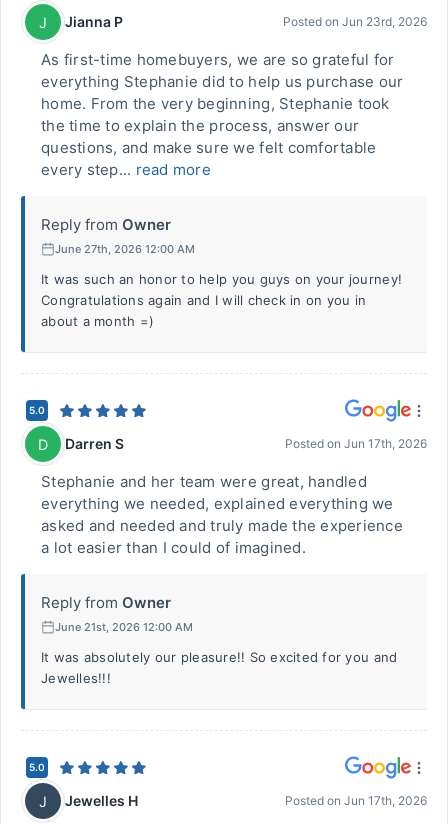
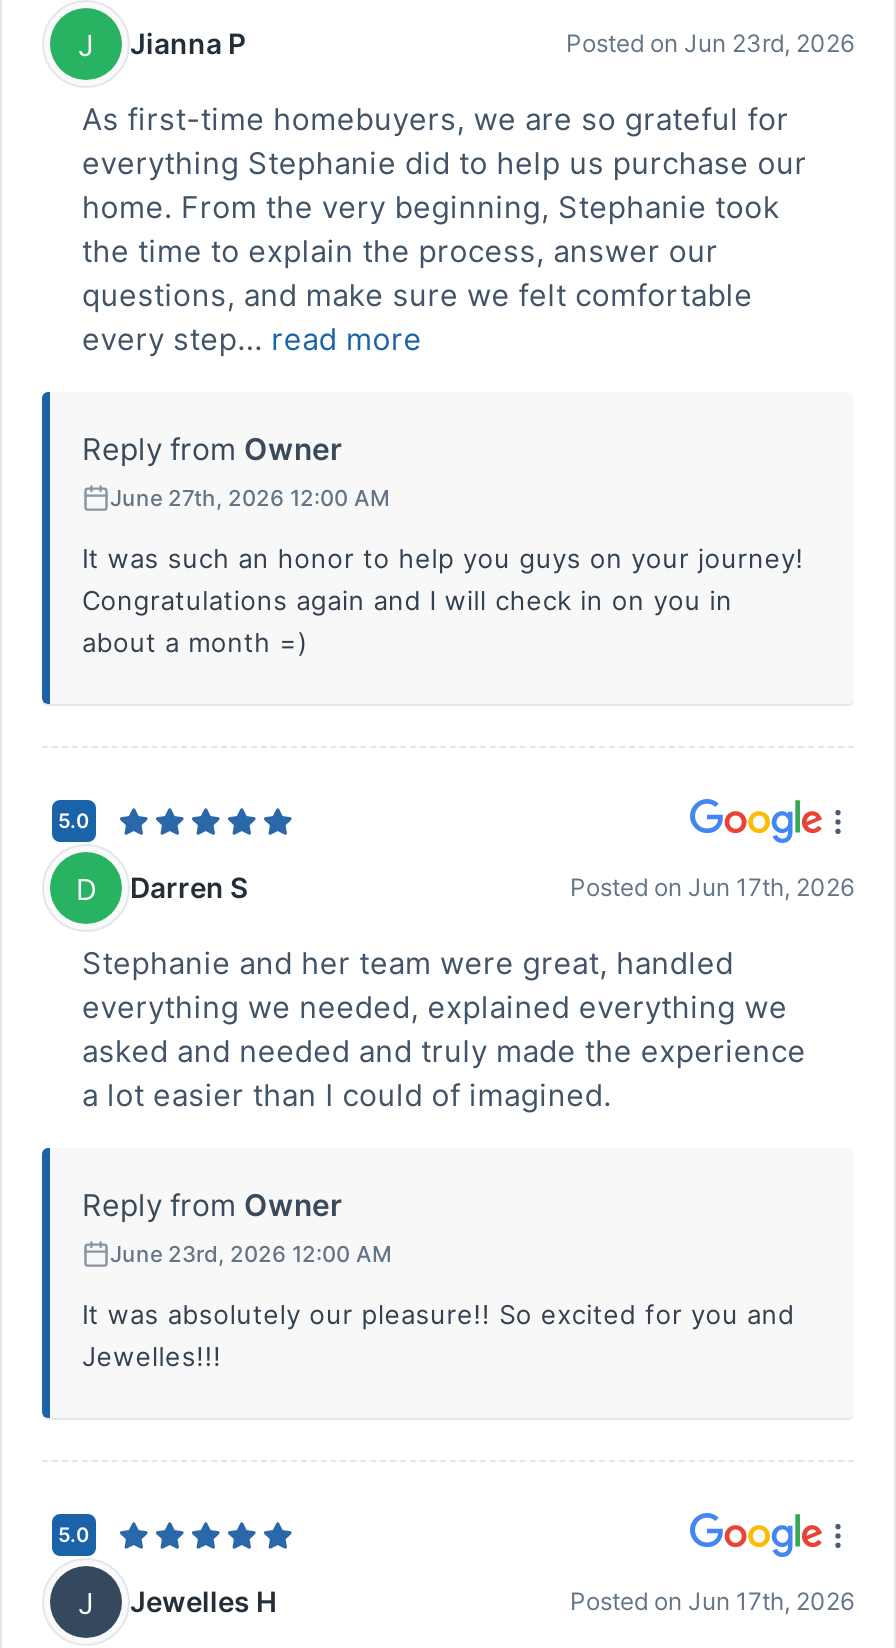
- June 21st, 2026 12:00 AM
+ June 23rd, 2026 12:00 AM
